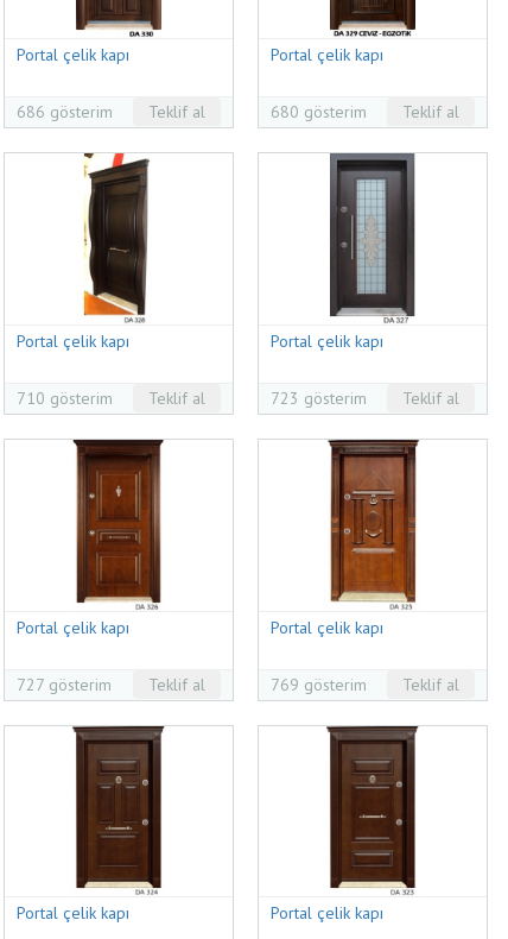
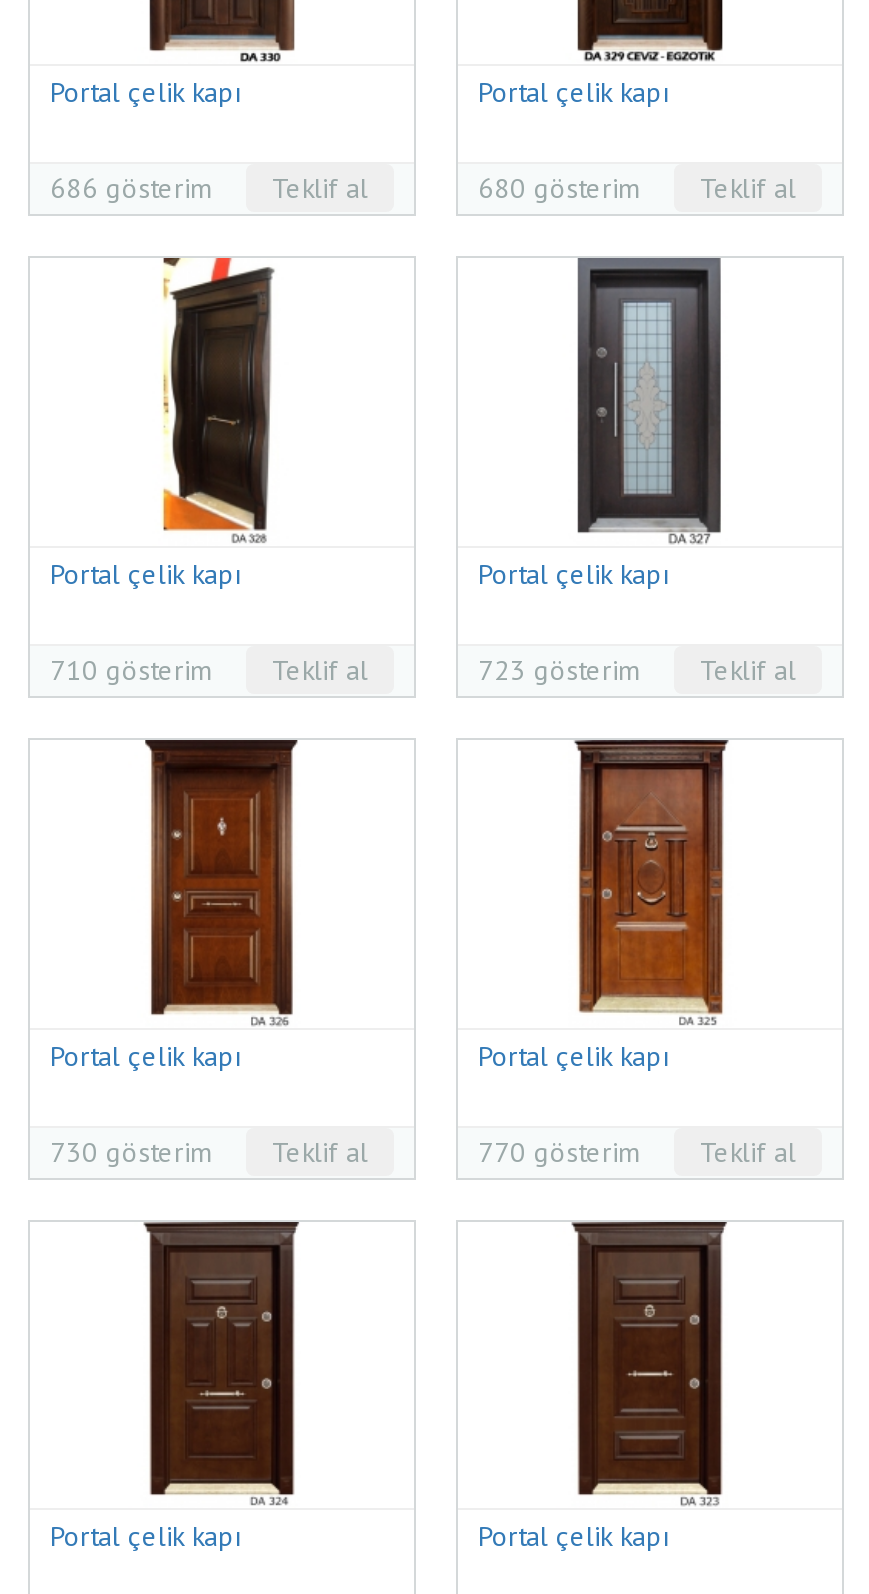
- 727 gösterim Teklif al
+ 730 gösterim Teklif al

- 769 gösterim Teklif al
+ 770 gösterim Teklif al
